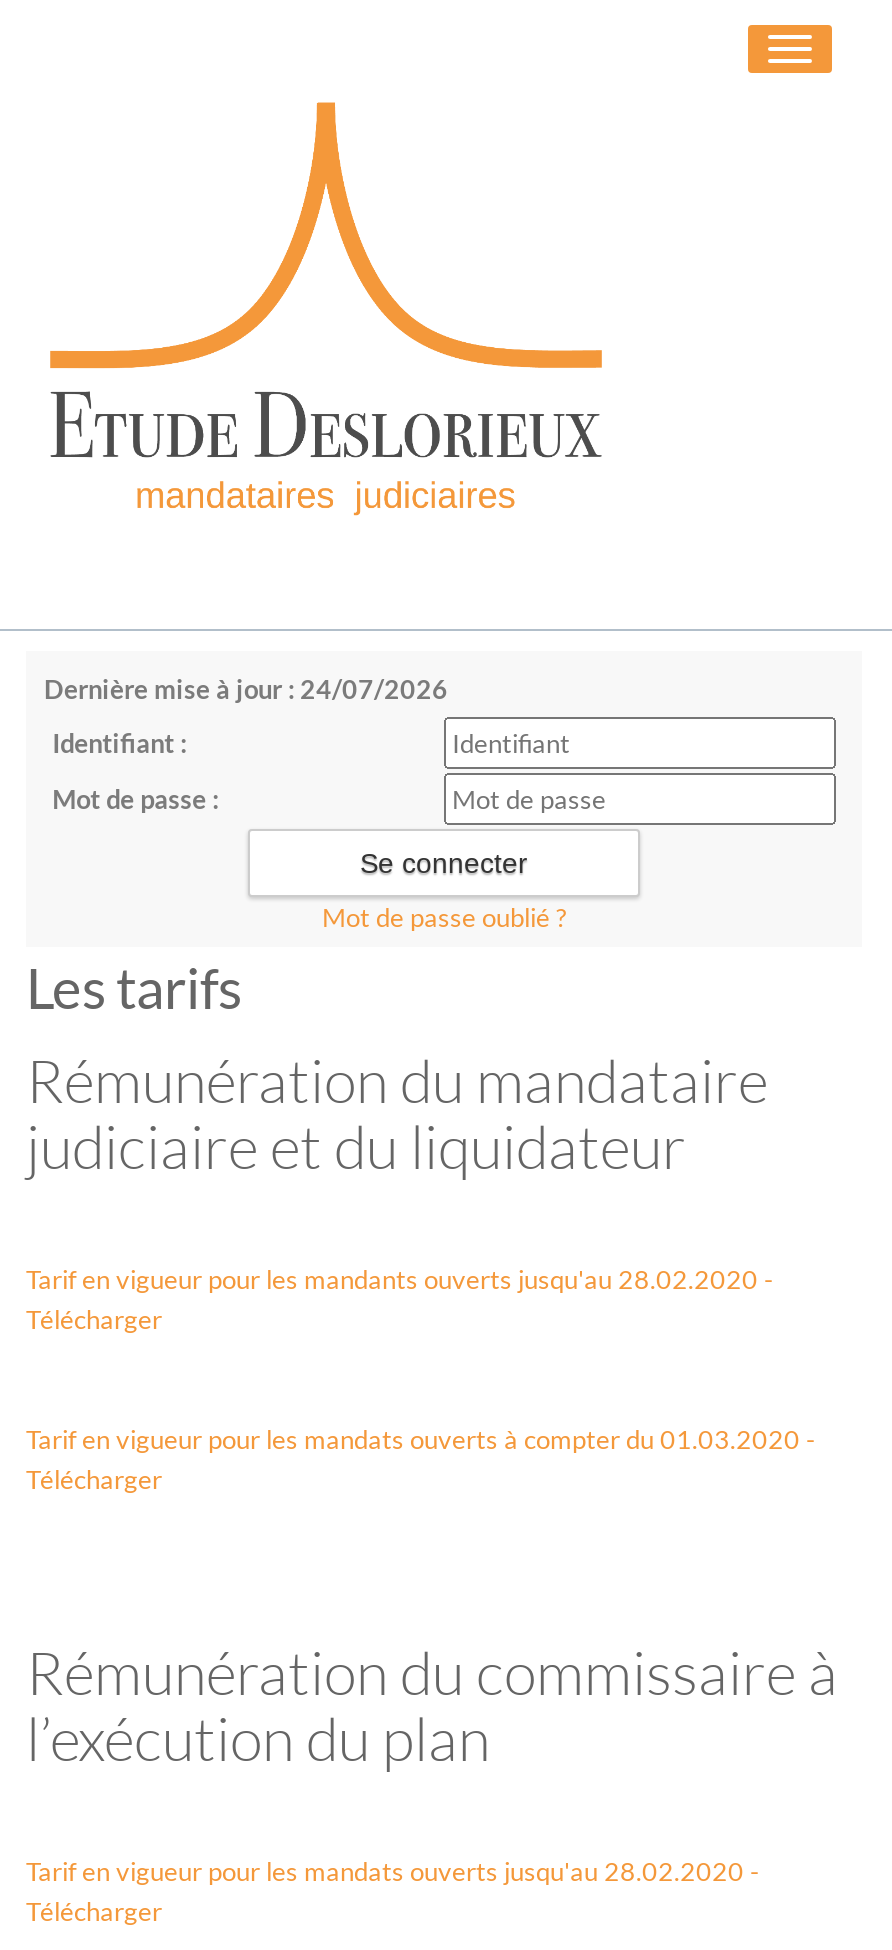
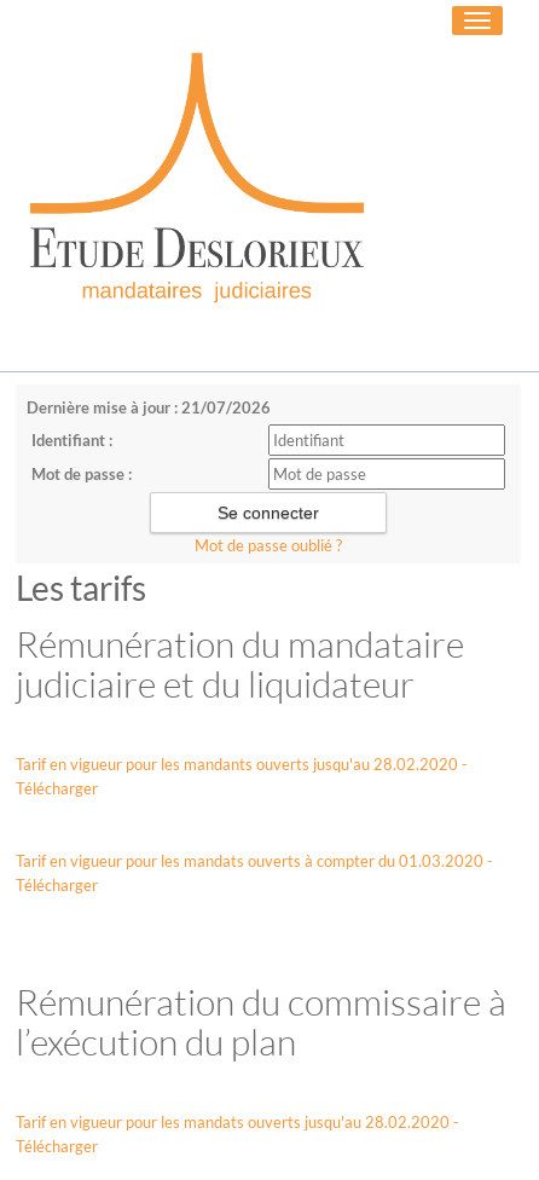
- Dernière mise à jour : 24/07/2026
+ Dernière mise à jour : 21/07/2026
